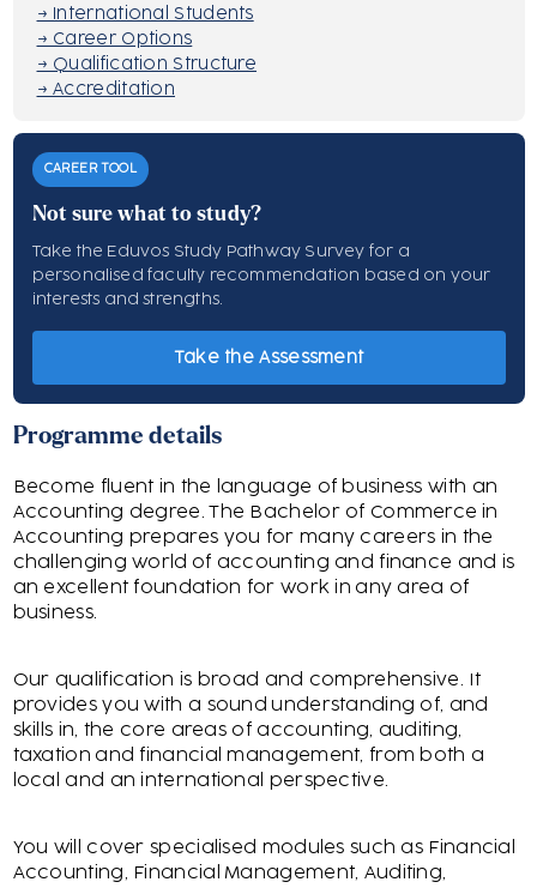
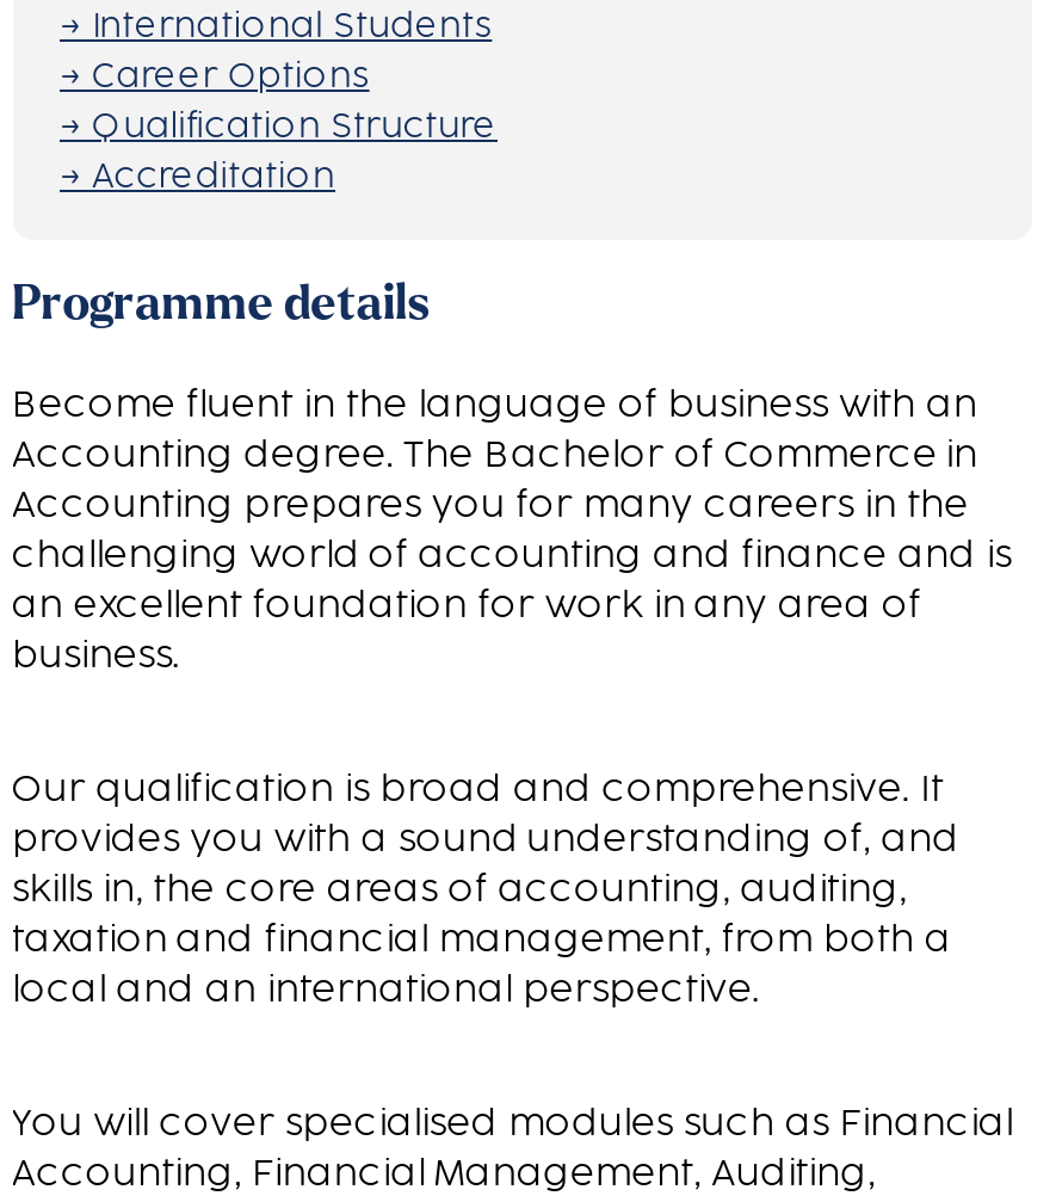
- [image]
- CAREER TOOL
- Not sure what to study?
- Take the Eduvos Study Pathway Survey for a
- personalised faculty recommendation based on your
- interests and strengths.

- Take the Assessment
